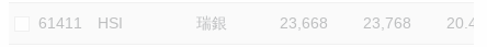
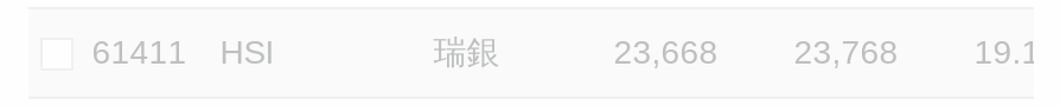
- 23,668 23,768 20.4
+ 23,668 23,768 19.1
